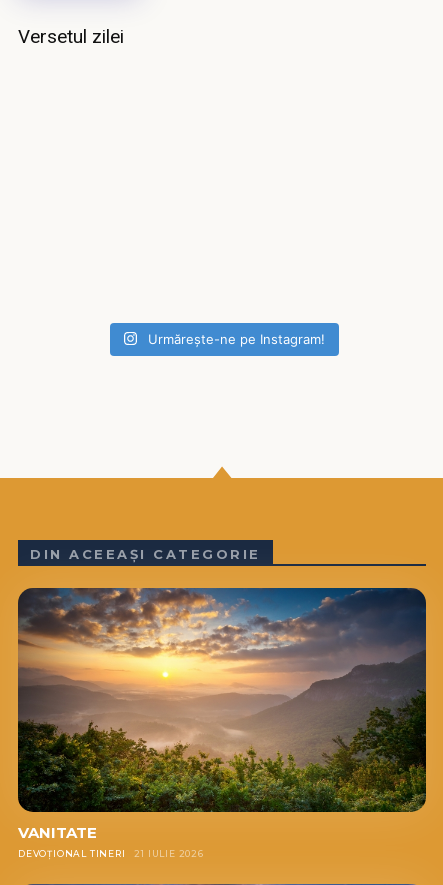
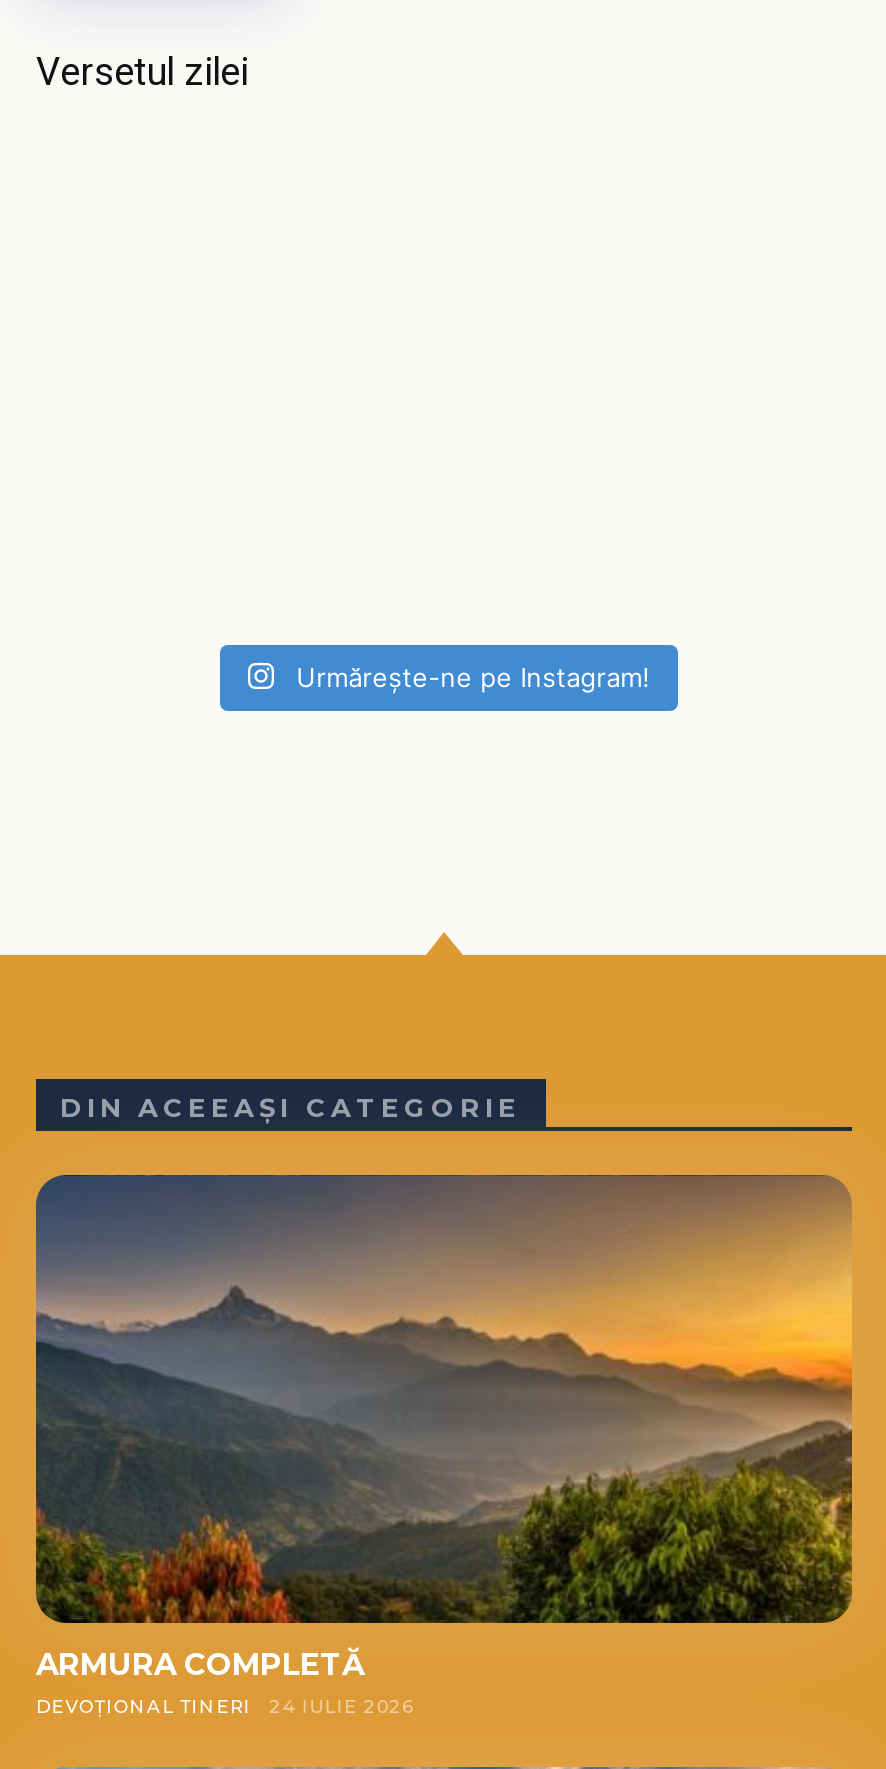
- [image]
- VANITATE
+ [image]
+ ARMURA COMPLETĂ

- DEVOȚIONAL TINERI 21 IULIE 2026
+ DEVOȚIONAL TINERI 24 IULIE 2026
